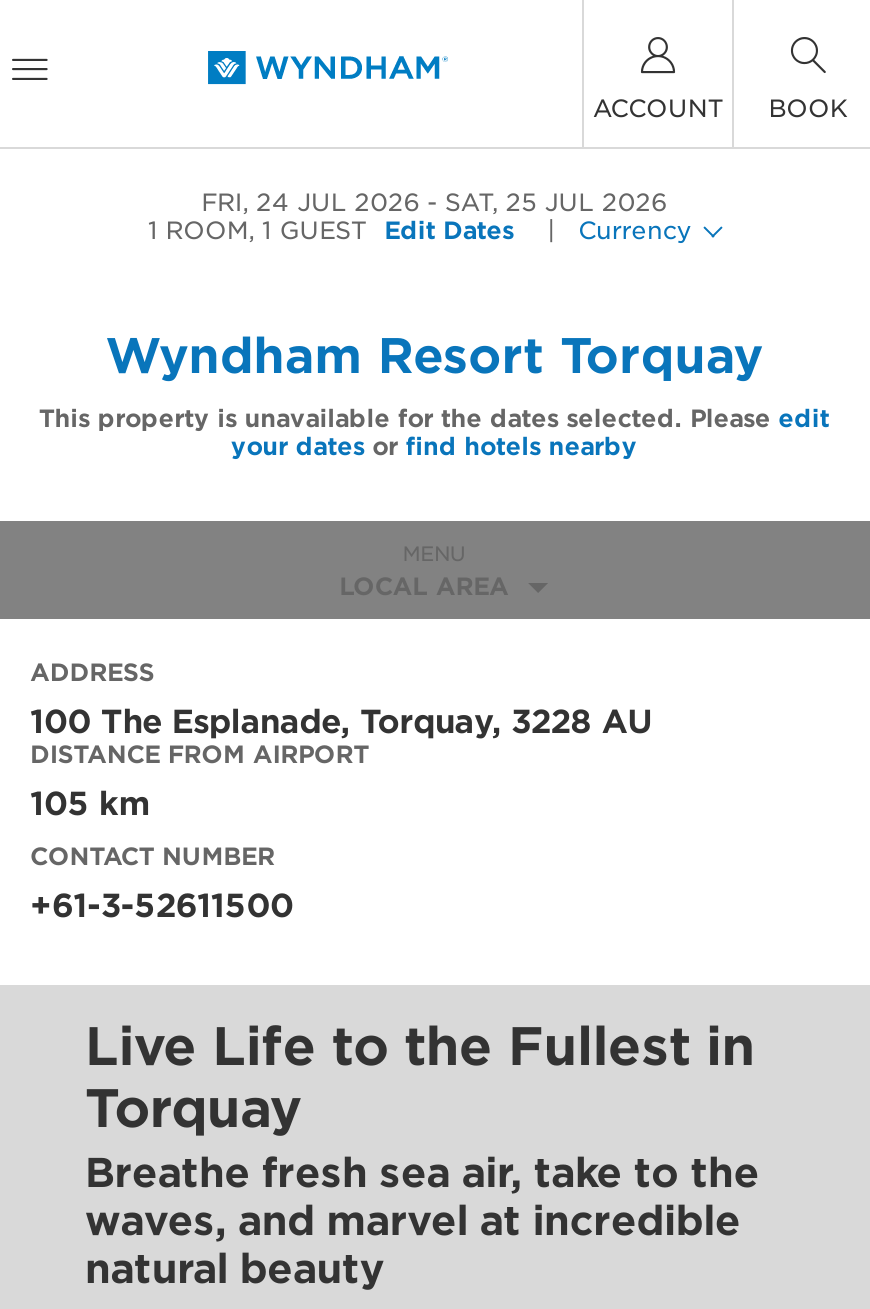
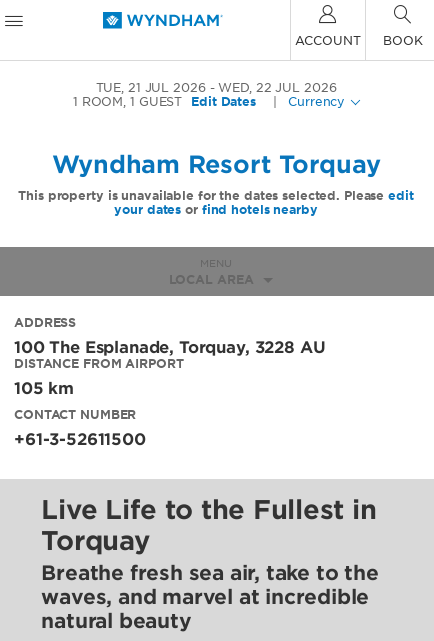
- FRI, 24 JUL 2026
+ TUE, 21 JUL 2026

- SAT, 25 JUL 2026
+ WED, 22 JUL 2026
